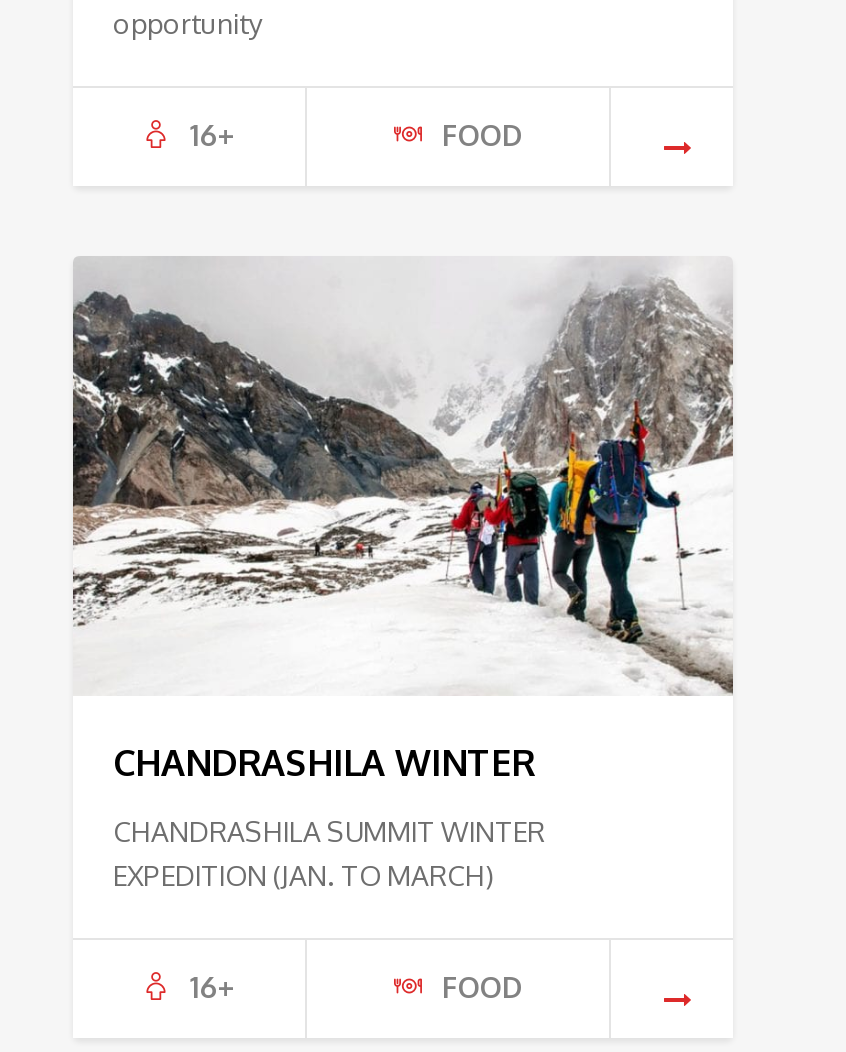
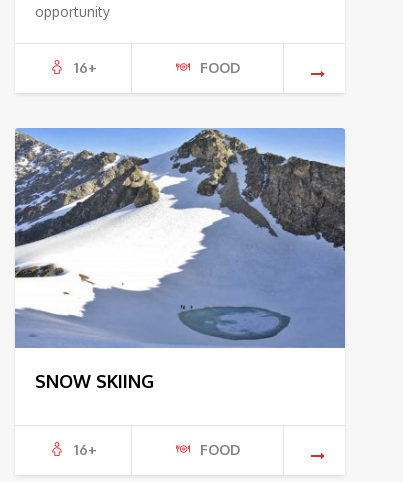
- [image]
- CHANDRASHILA WINTER
- CHANDRASHILA SUMMIT WINTER
- EXPEDITION (JAN. TO MARCH)
+ [image]
+ SNOW SKIING
